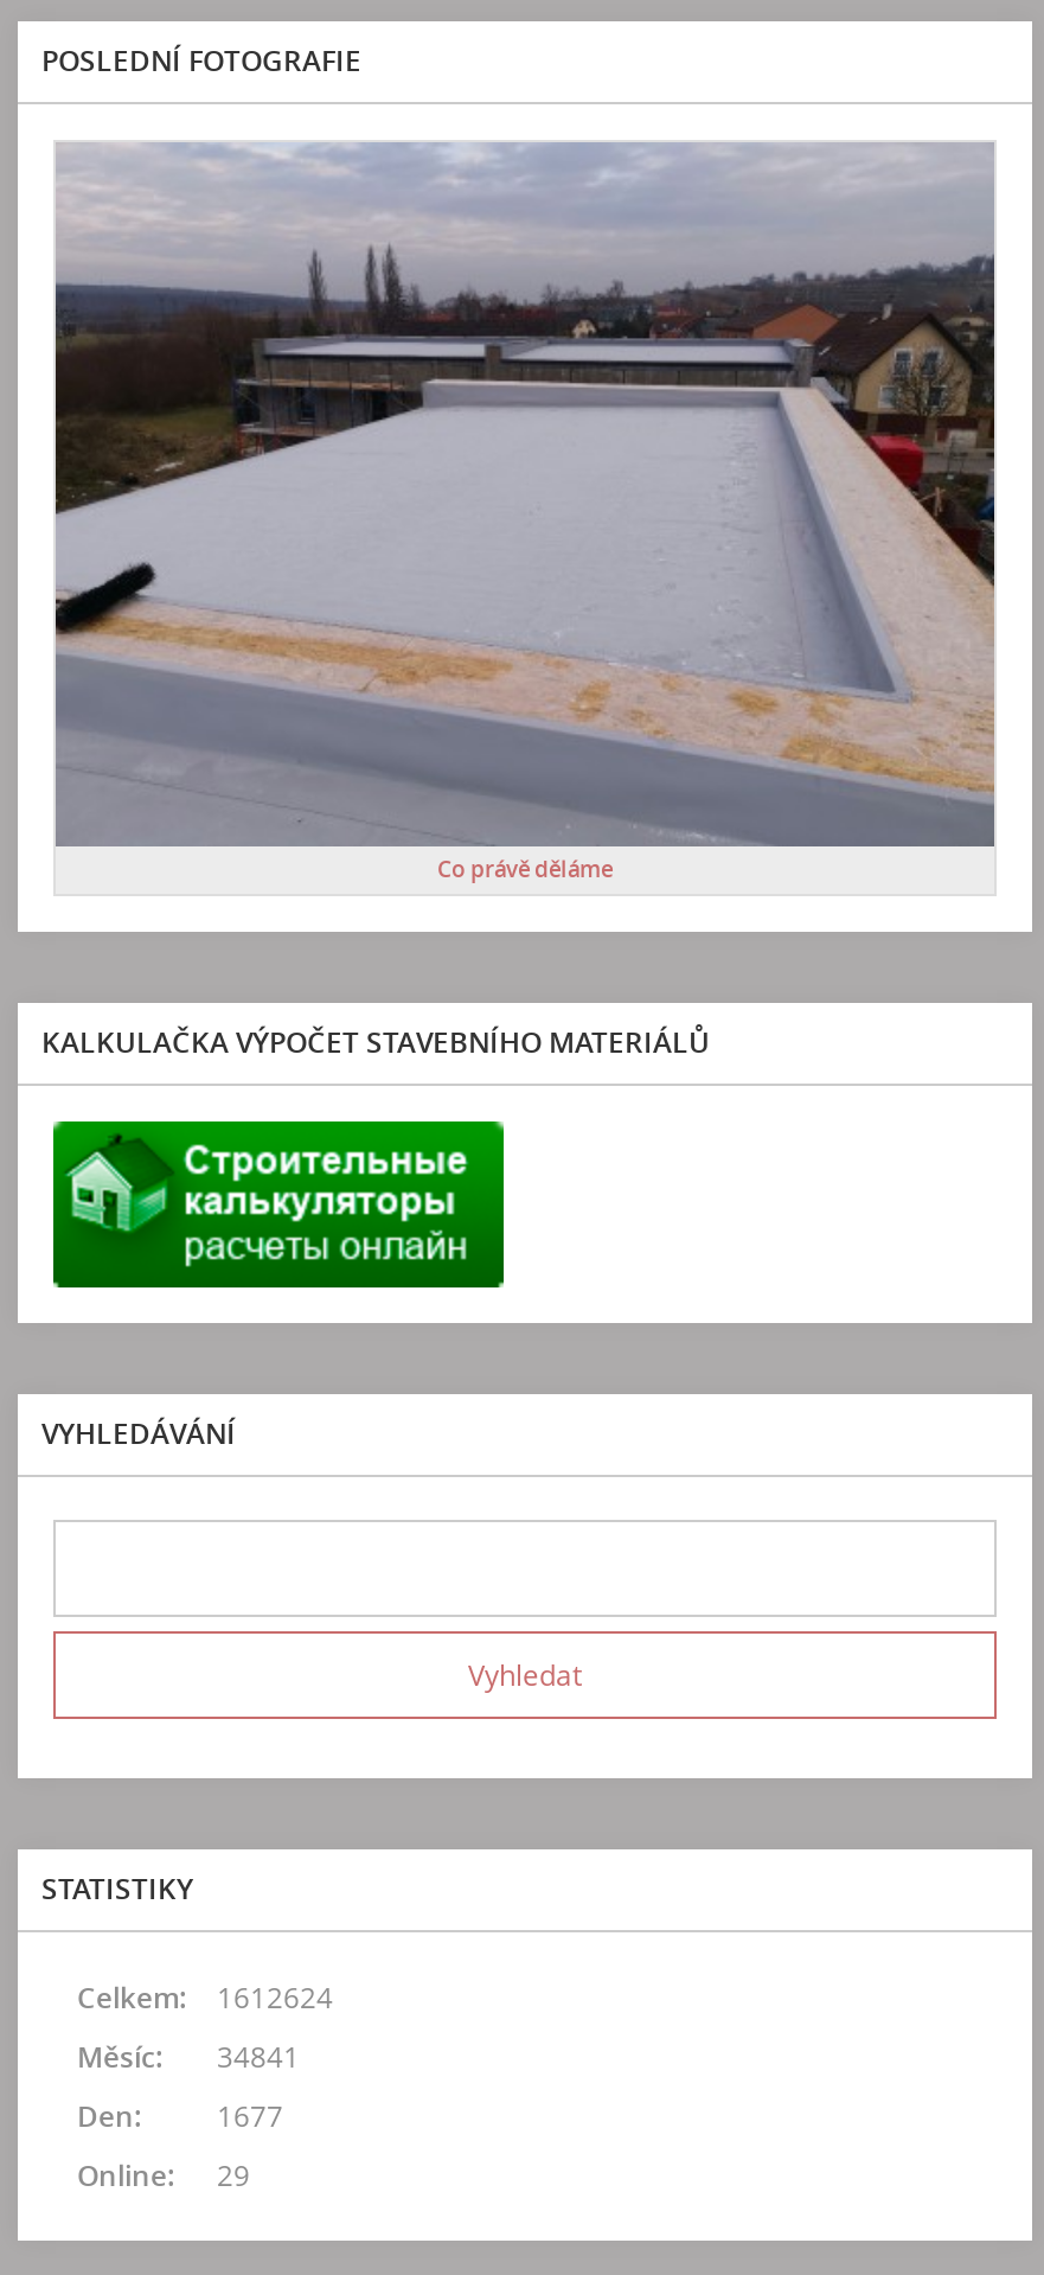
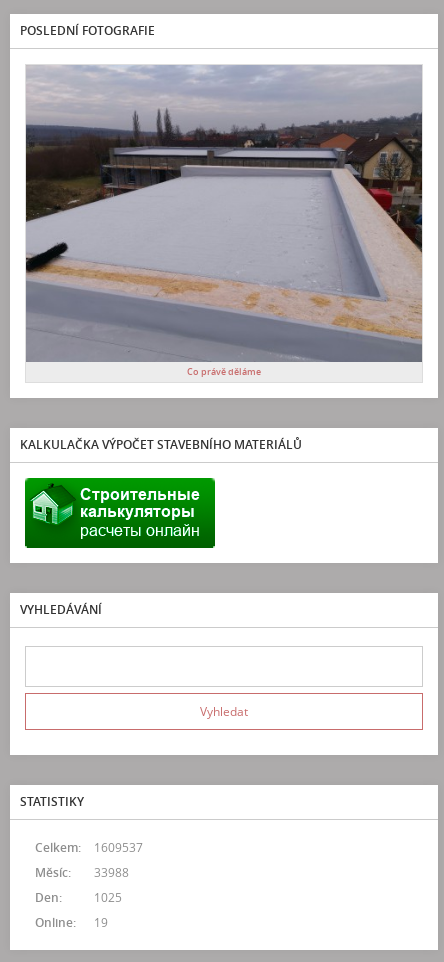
- Celkem: 1612624
+ Celkem: 1609537

- Měsíc: 34841
+ Měsíc: 33988

- Den: 1677
+ Den: 1025

- Online: 29
+ Online: 19
